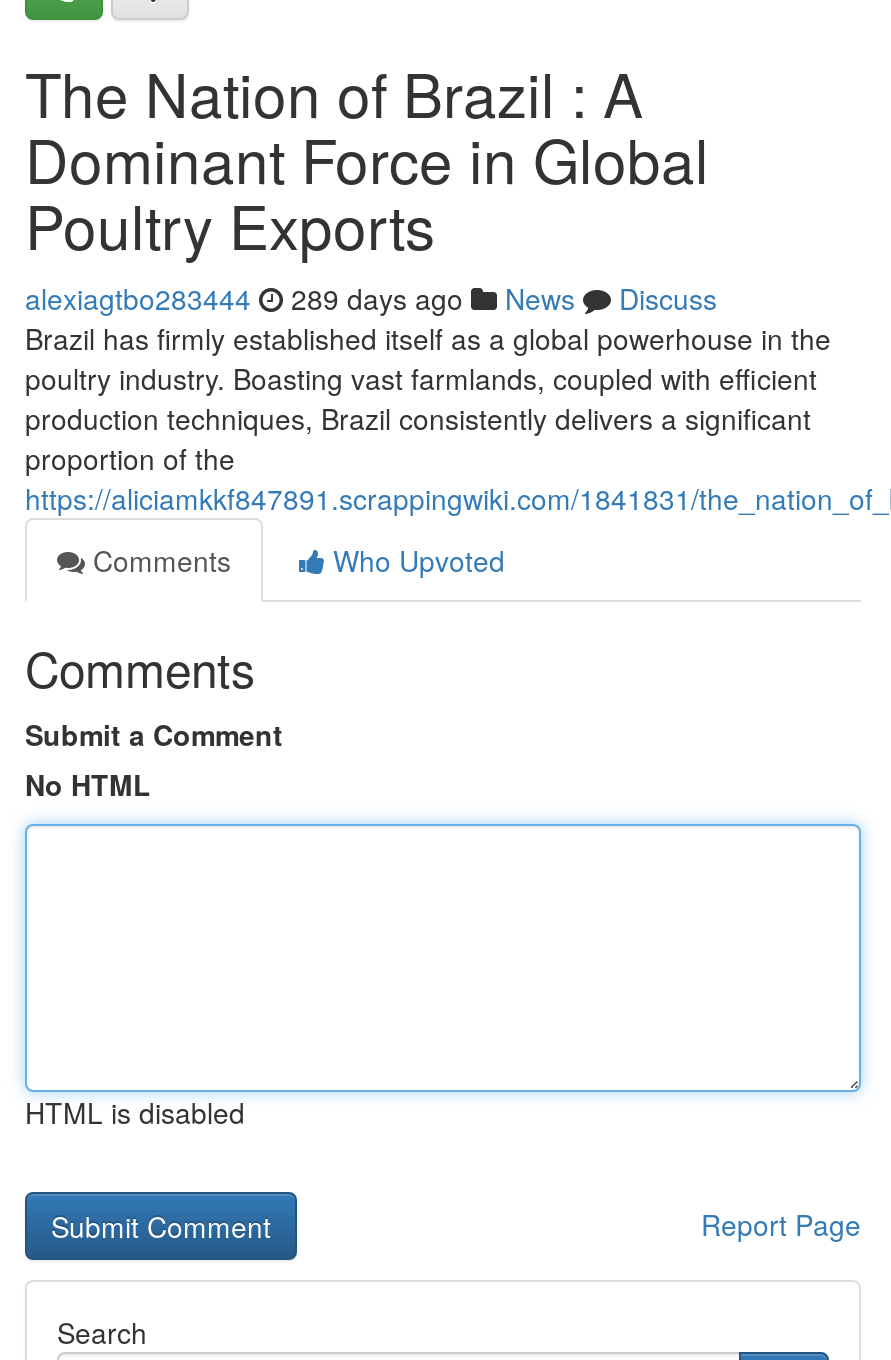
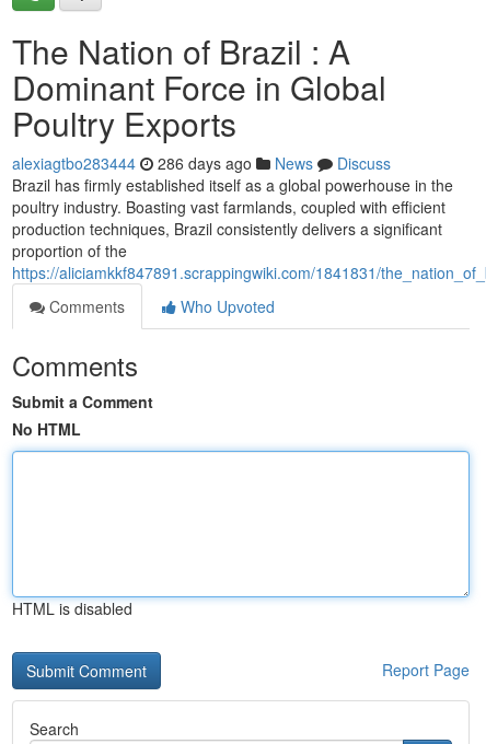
- alexiagtbo283444 289 days ago News Discuss
+ alexiagtbo283444 286 days ago News Discuss
